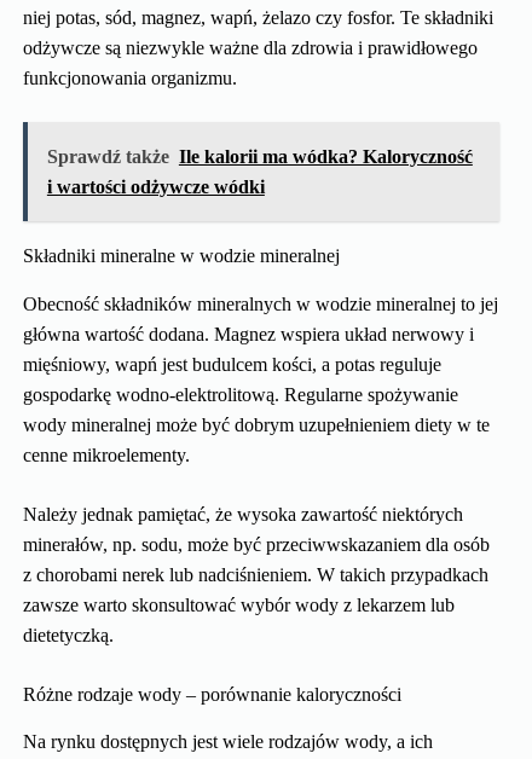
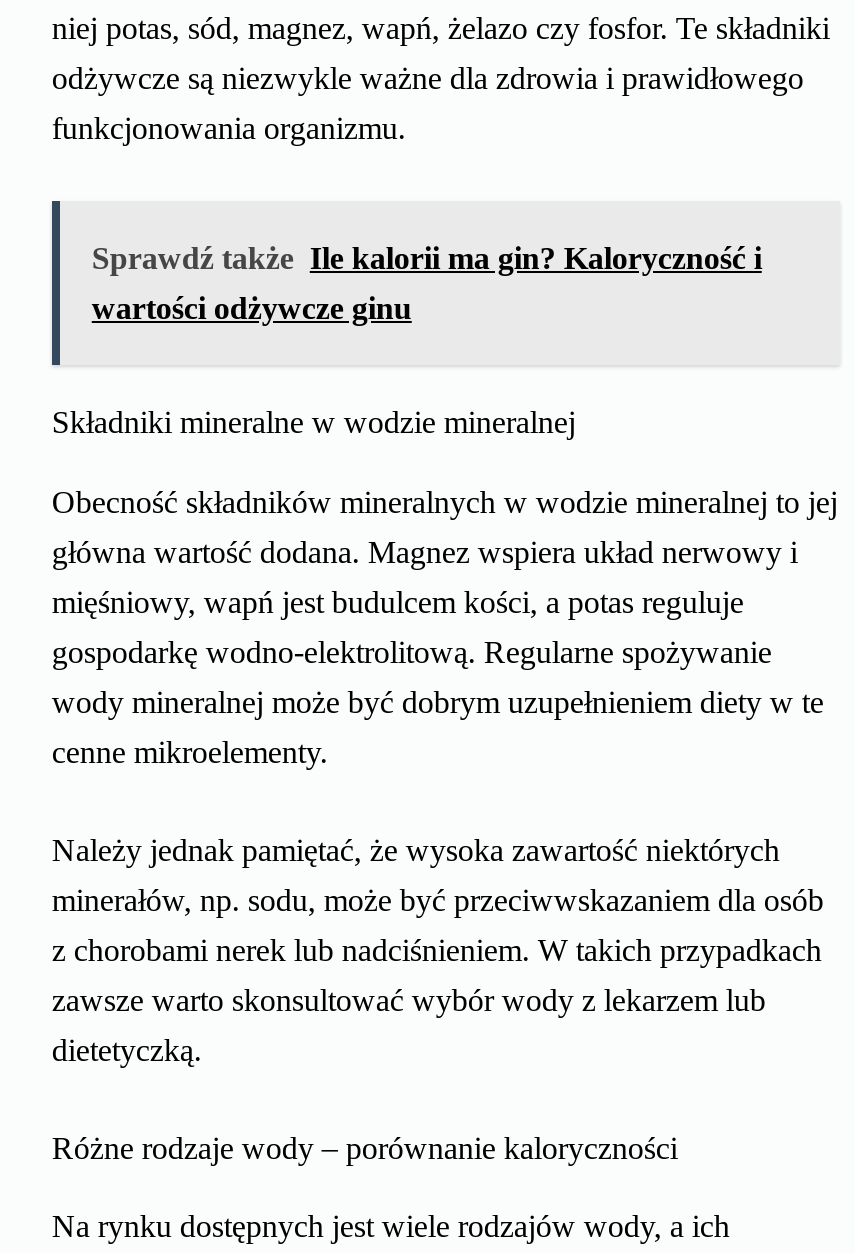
- Sprawdź także Ile kalorii ma wódka? Kaloryczność
+ Sprawdź także Ile kalorii ma gin? Kaloryczność i

- i wartości odżywcze wódki
+ wartości odżywcze ginu
